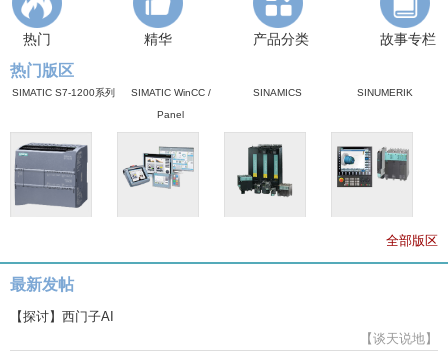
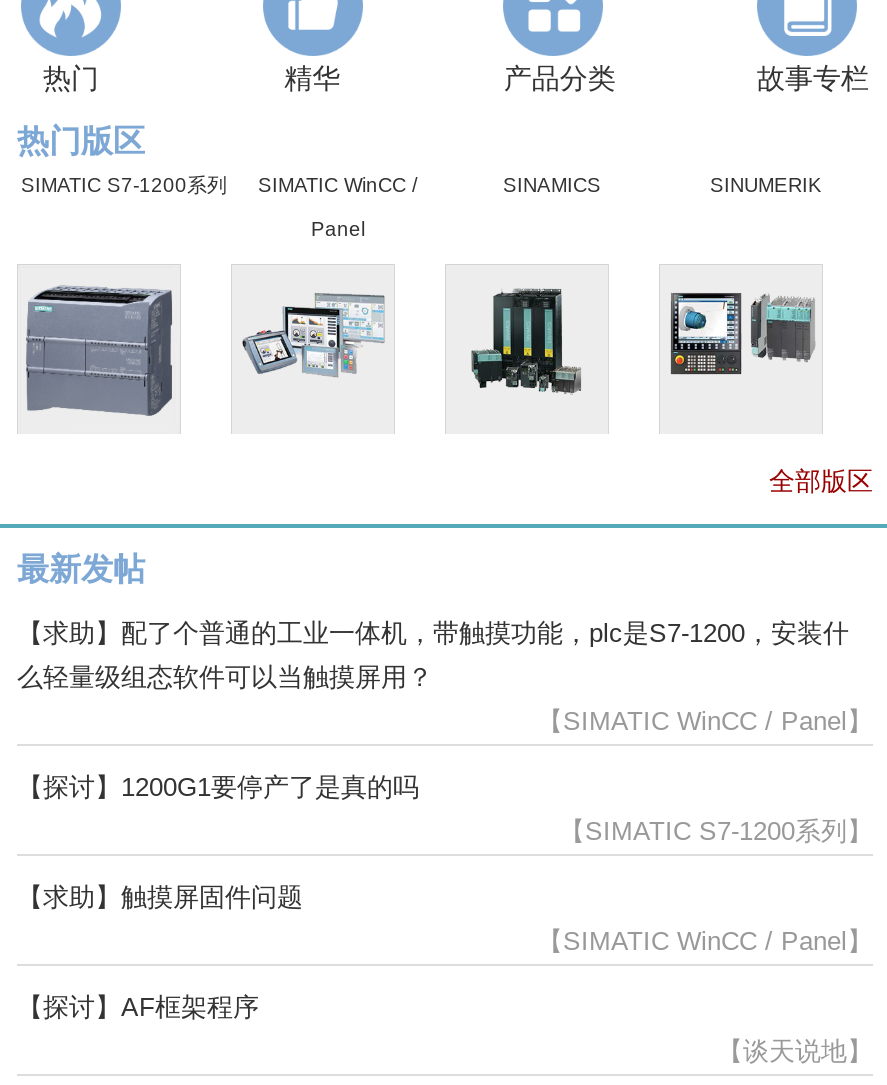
- 【探讨】西门子AI
+ 【求助】配了个普通的工业一体机，带触摸功能，plc是S7-1200，安装什
+ 么轻量级组态软件可以当触摸屏用？
+ 【SIMATIC WinCC / Panel】
+ 【探讨】1200G1要停产了是真的吗
+ 【SIMATIC S7-1200系列】
+ 【求助】触摸屏固件问题
+ 【SIMATIC WinCC / Panel】
+ 【探讨】AF框架程序
